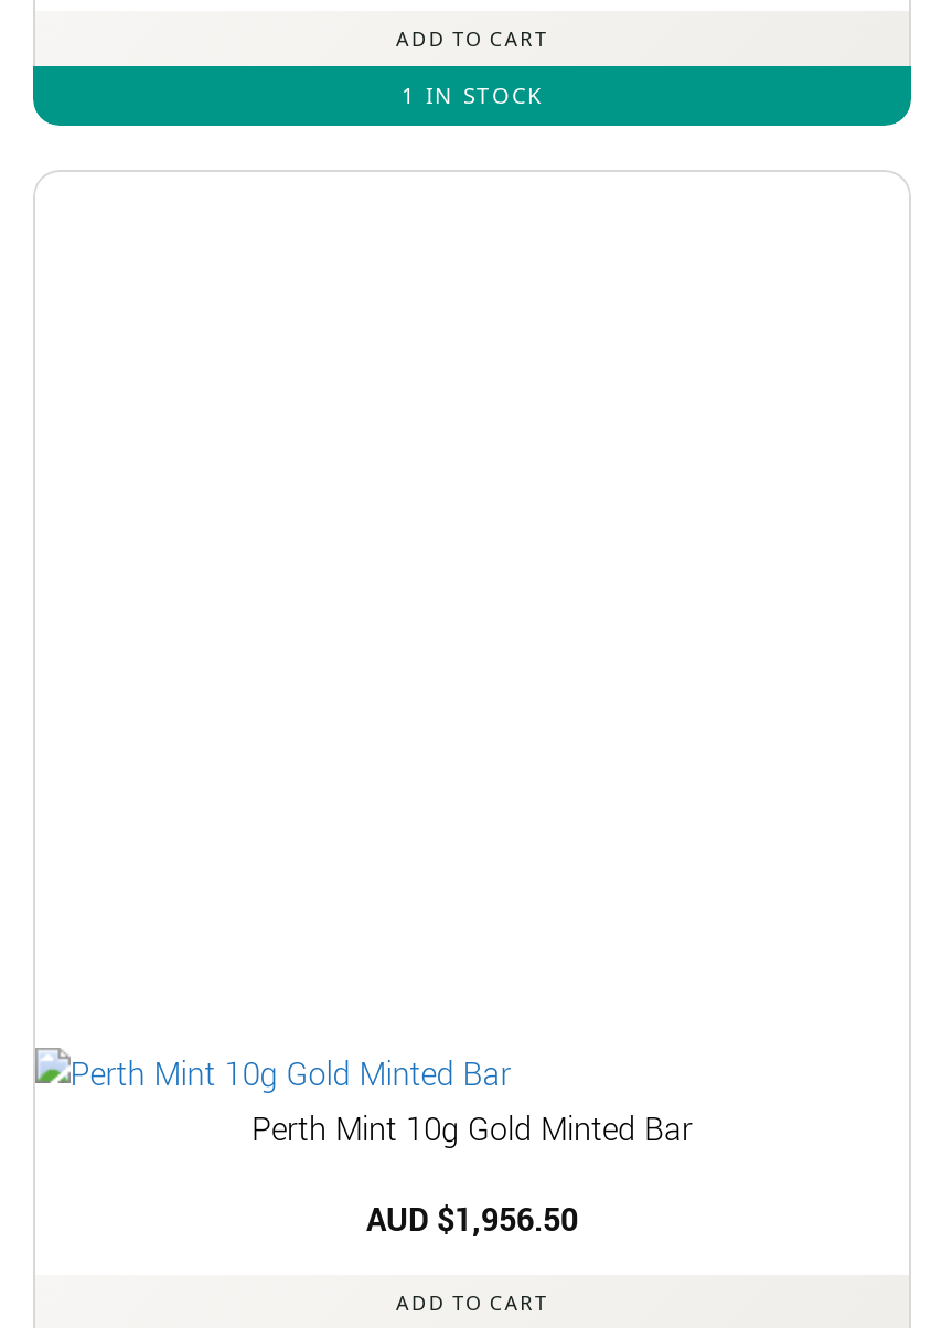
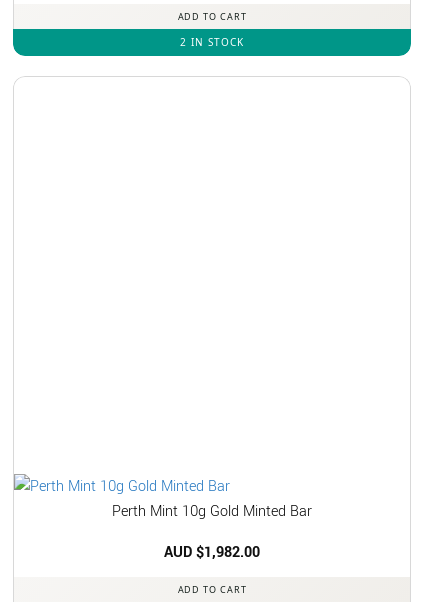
- 1 IN STOCK
+ 2 IN STOCK

- AUD $1,956.50
+ AUD $1,982.00
